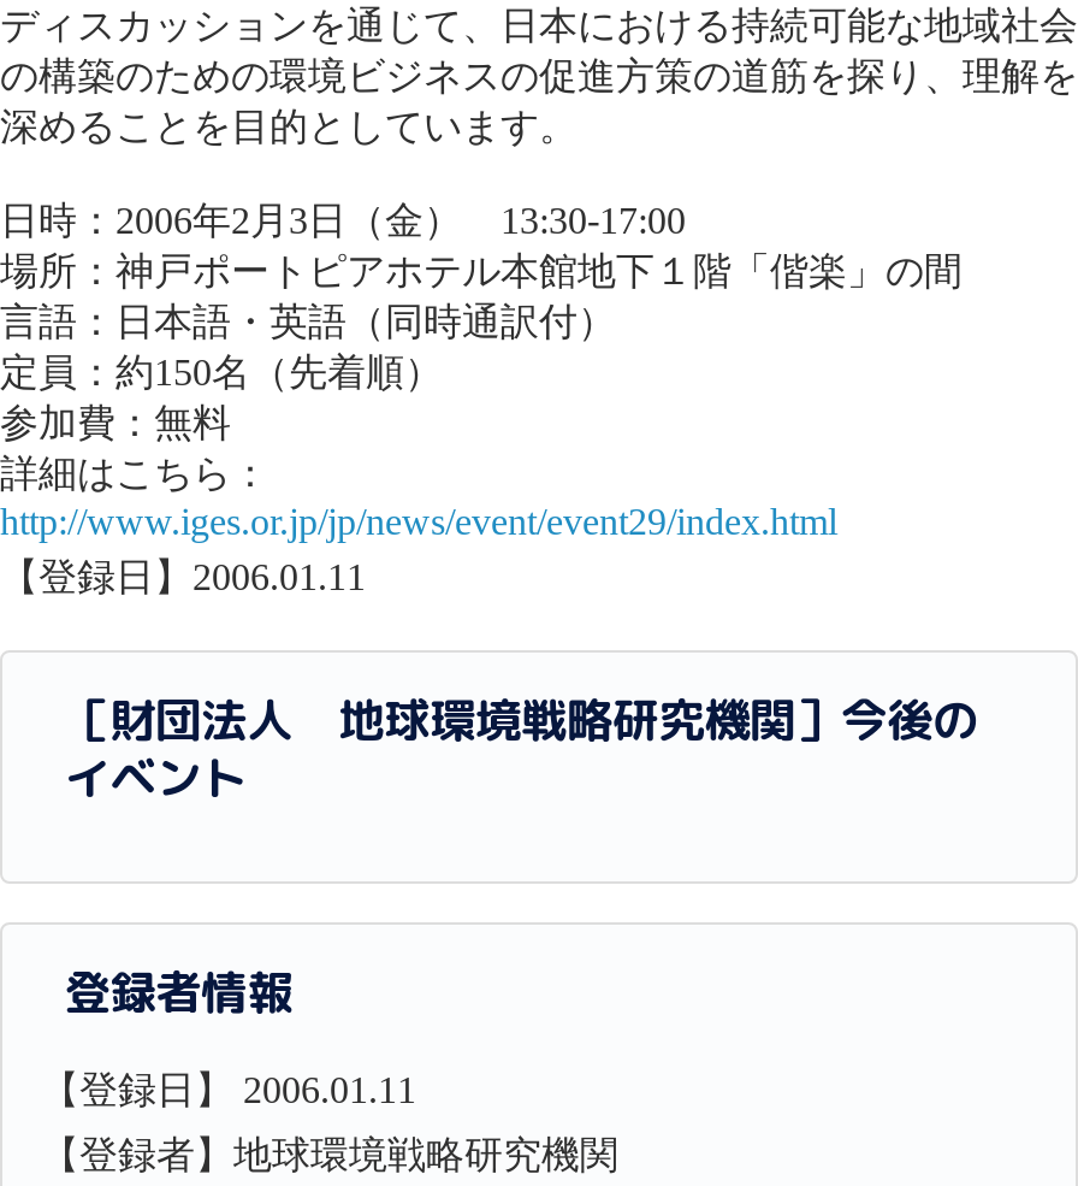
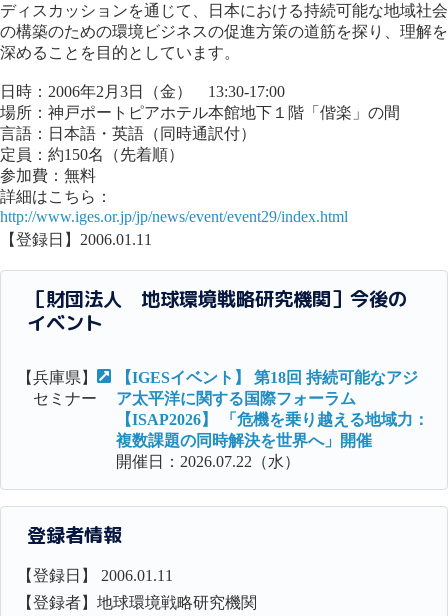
+ 【兵庫県】
+ セミナー

+ 【IGESイベント】 第18回 持続可能なアジ
+ ア太平洋に関する国際フォーラム
+ 【ISAP2026】 「危機を乗り越える地域力：
+ 複数課題の同時解決を世界へ」開催
+ 開催日：2026.07.22（水）
